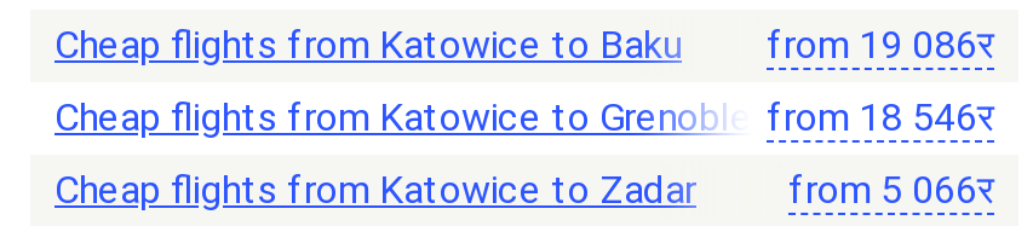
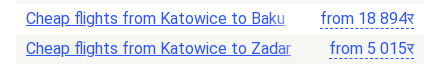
- from 19 086र
- Cheap flights from Katowice to Grenoble from 18 546र
+ from 18 894र

- Cheap flights from Katowice to Zadar from 5 066र
+ Cheap flights from Katowice to Zadar from 5 015र
